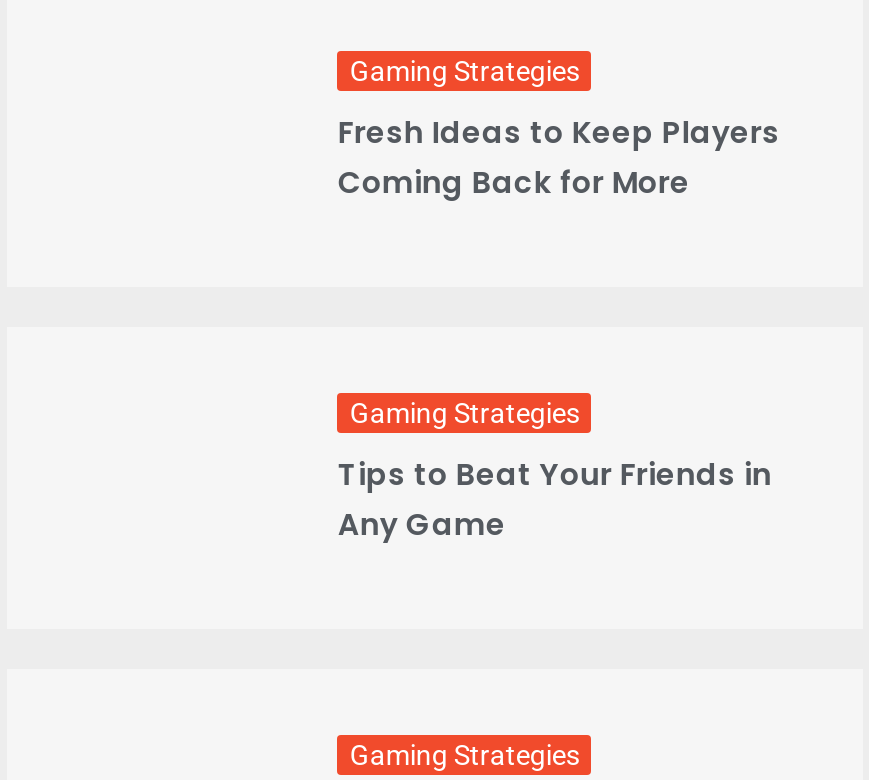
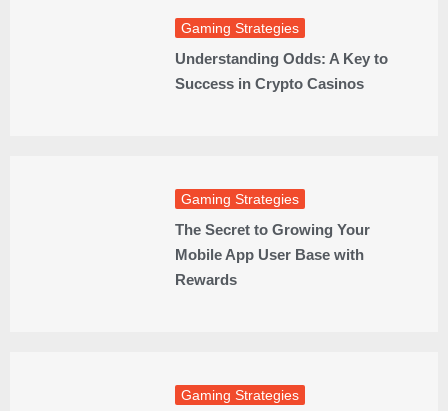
- Fresh Ideas to Keep Players
- Coming Back for More
+ Understanding Odds: A Key to
+ Success in Crypto Casinos

- Tips to Beat Your Friends in
- Any Game
+ The Secret to Growing Your
+ Mobile App User Base with
+ Rewards
